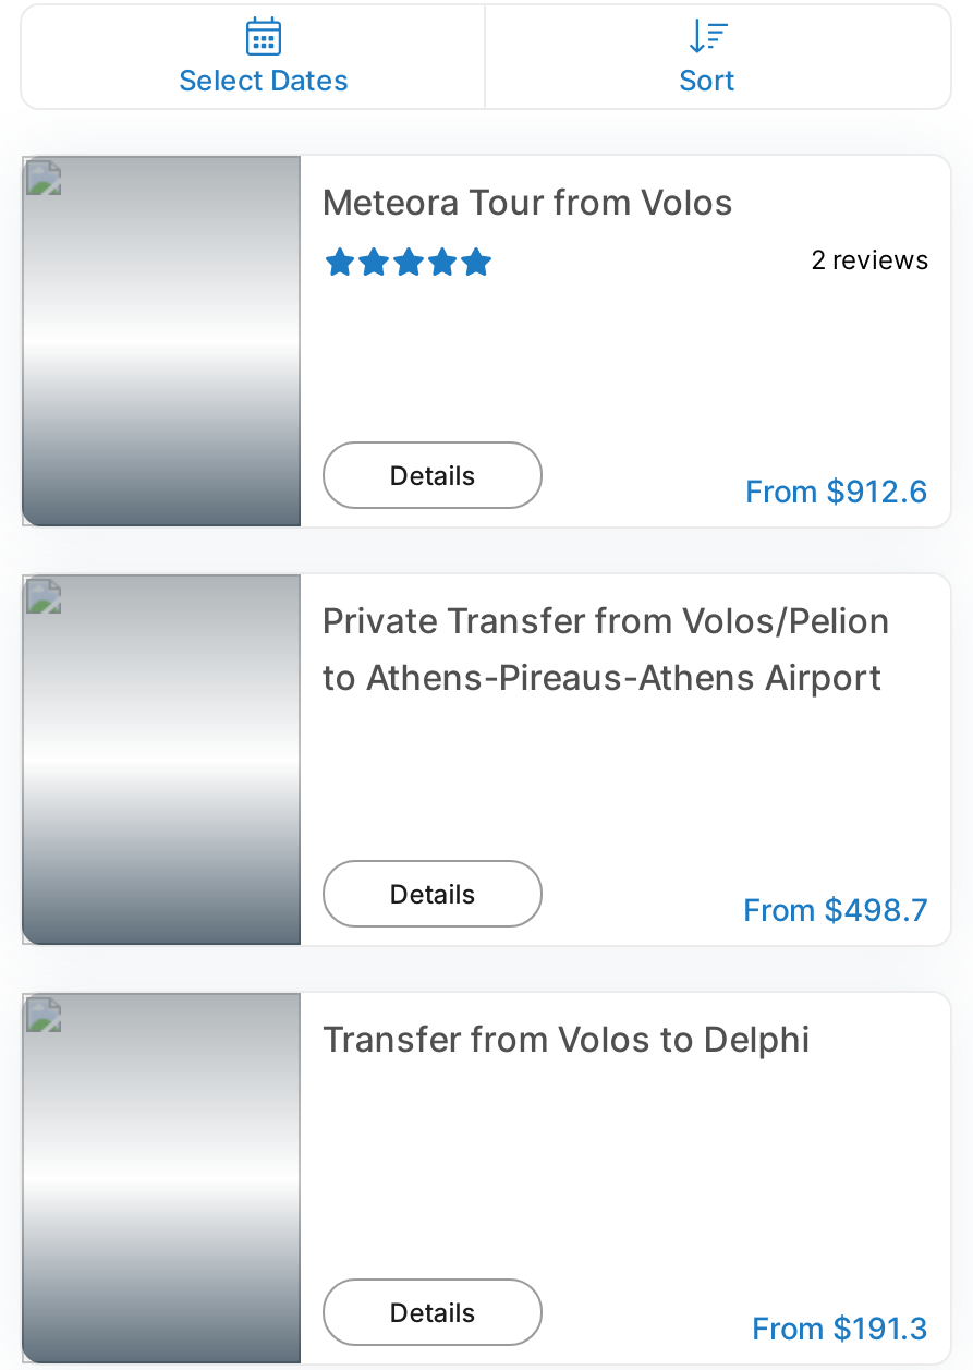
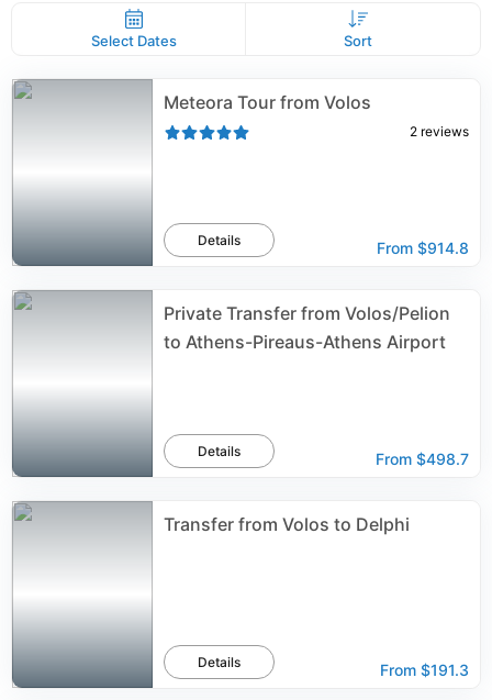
- From $912.6
+ From $914.8
